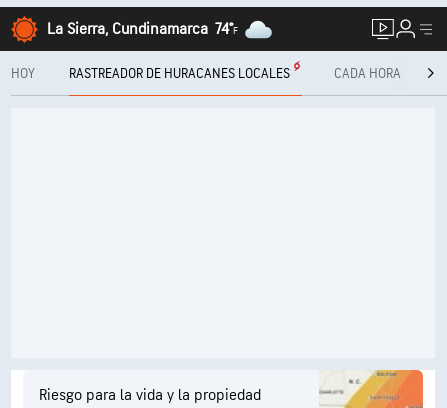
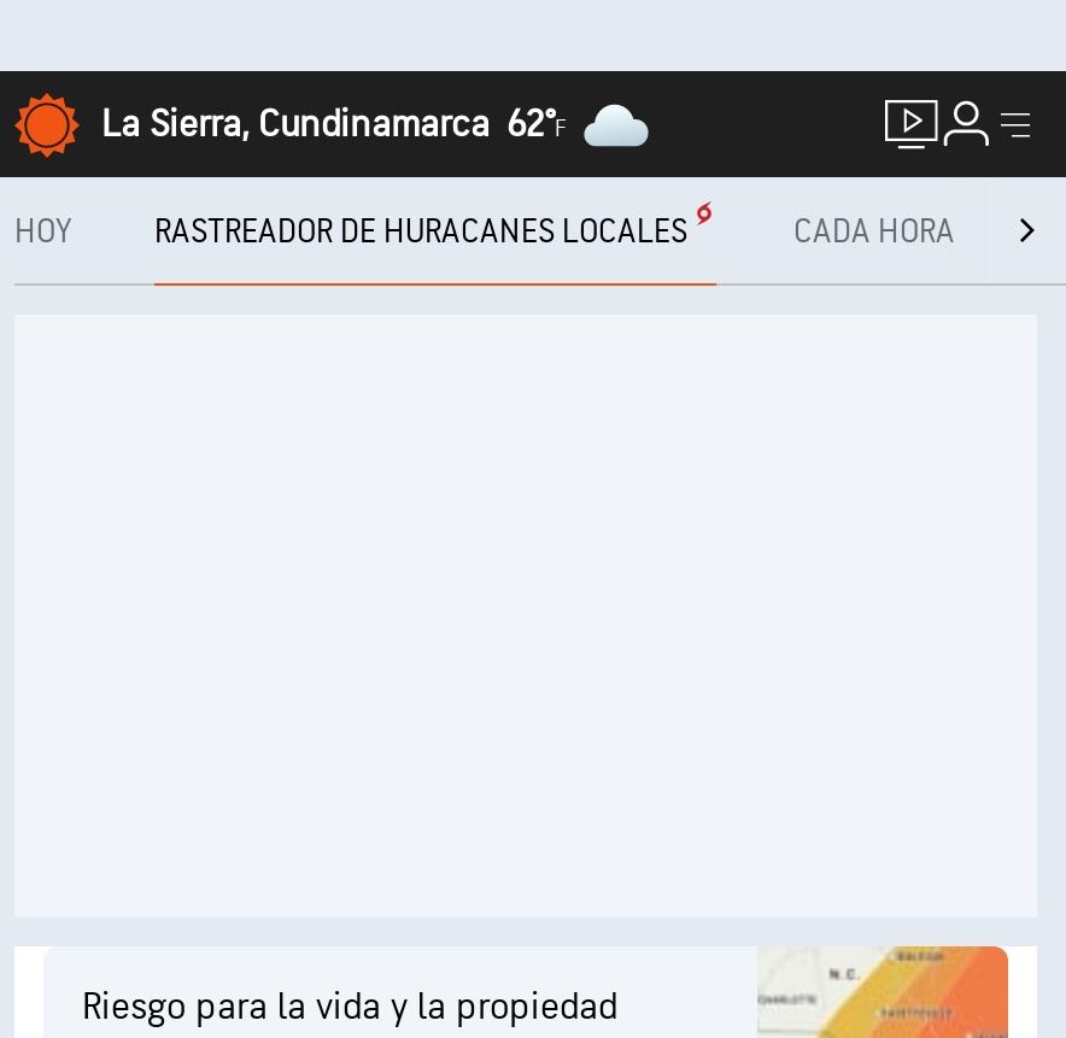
- La Sierra, Cundinamarca 74°F
+ La Sierra, Cundinamarca 62°F
